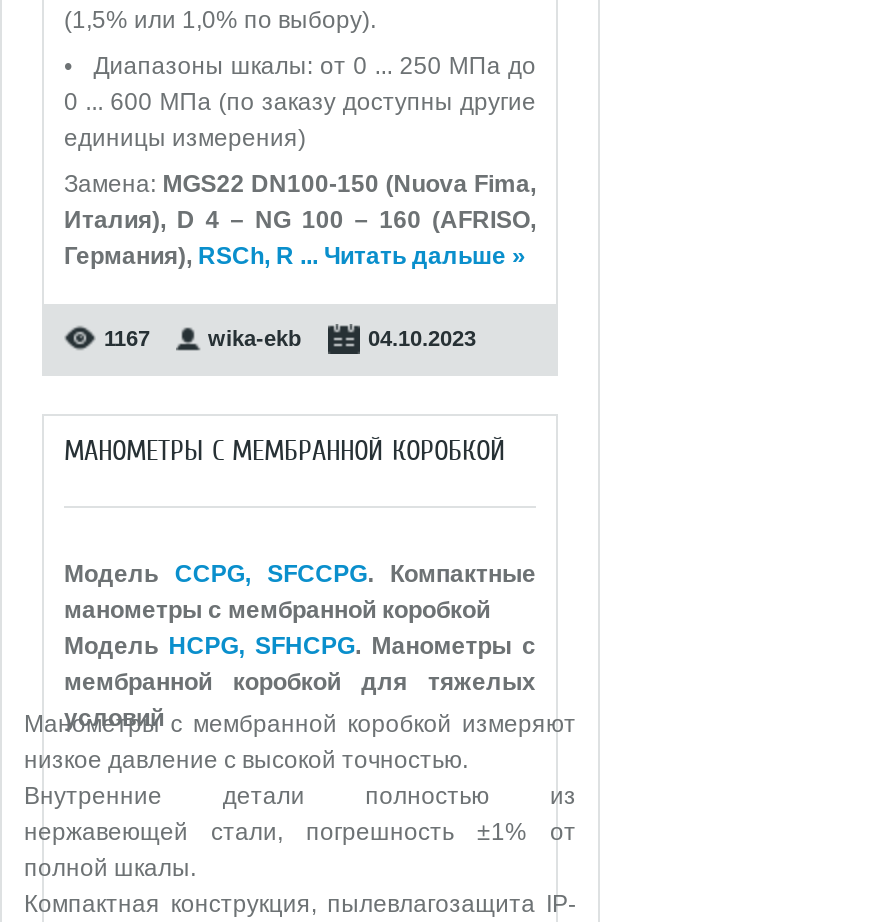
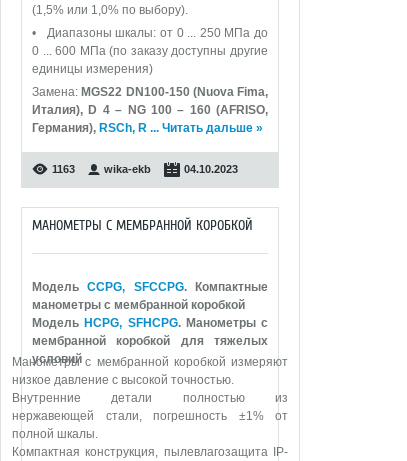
- 1167
+ 1163
